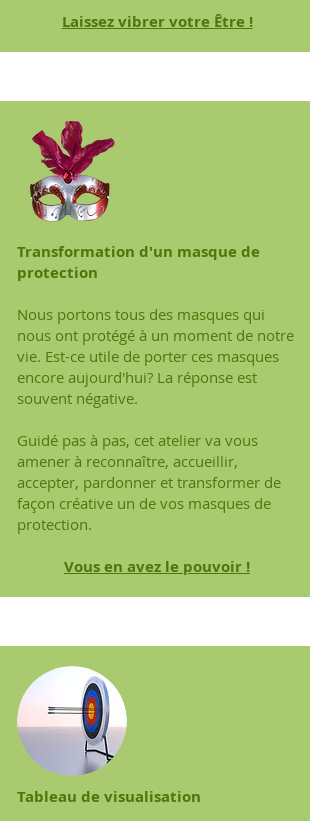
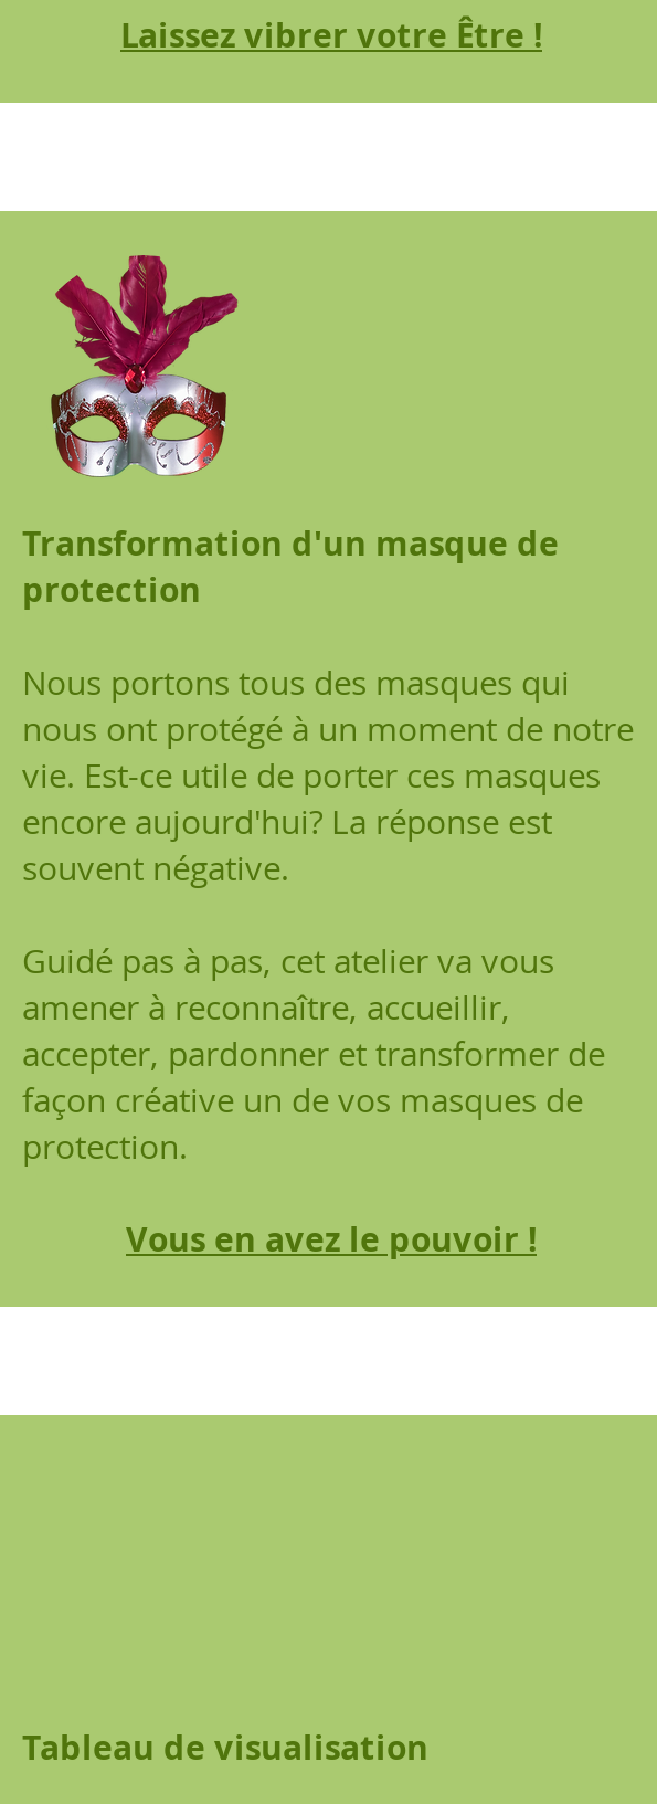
- [image]
